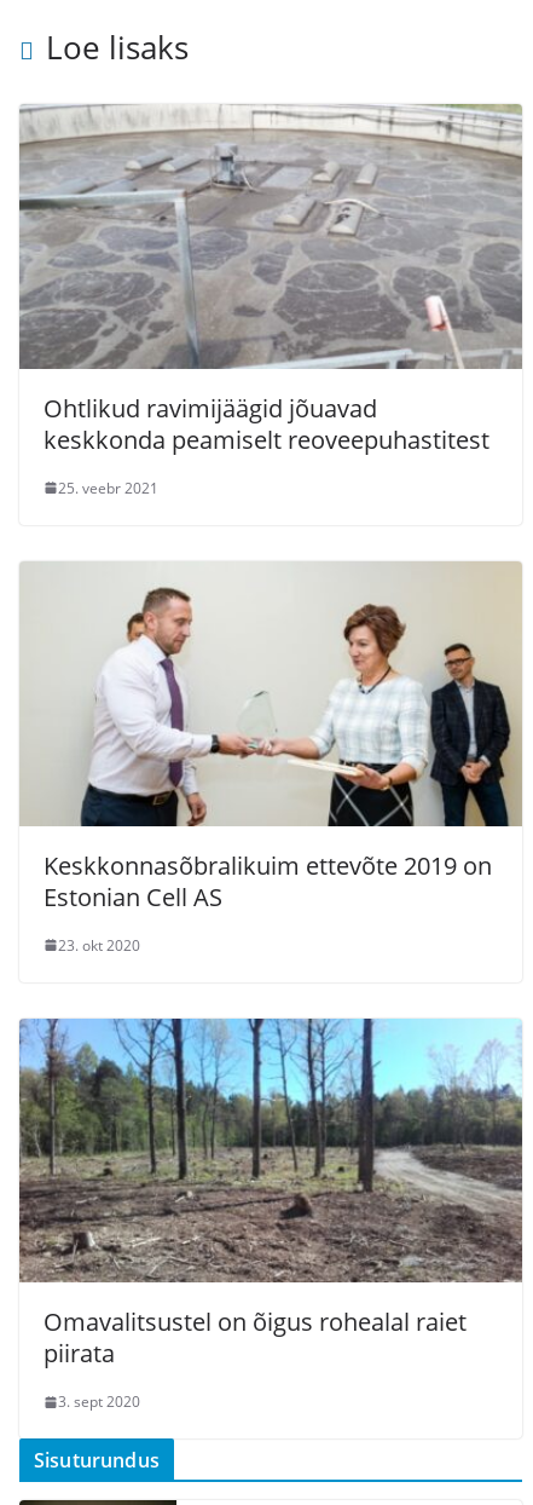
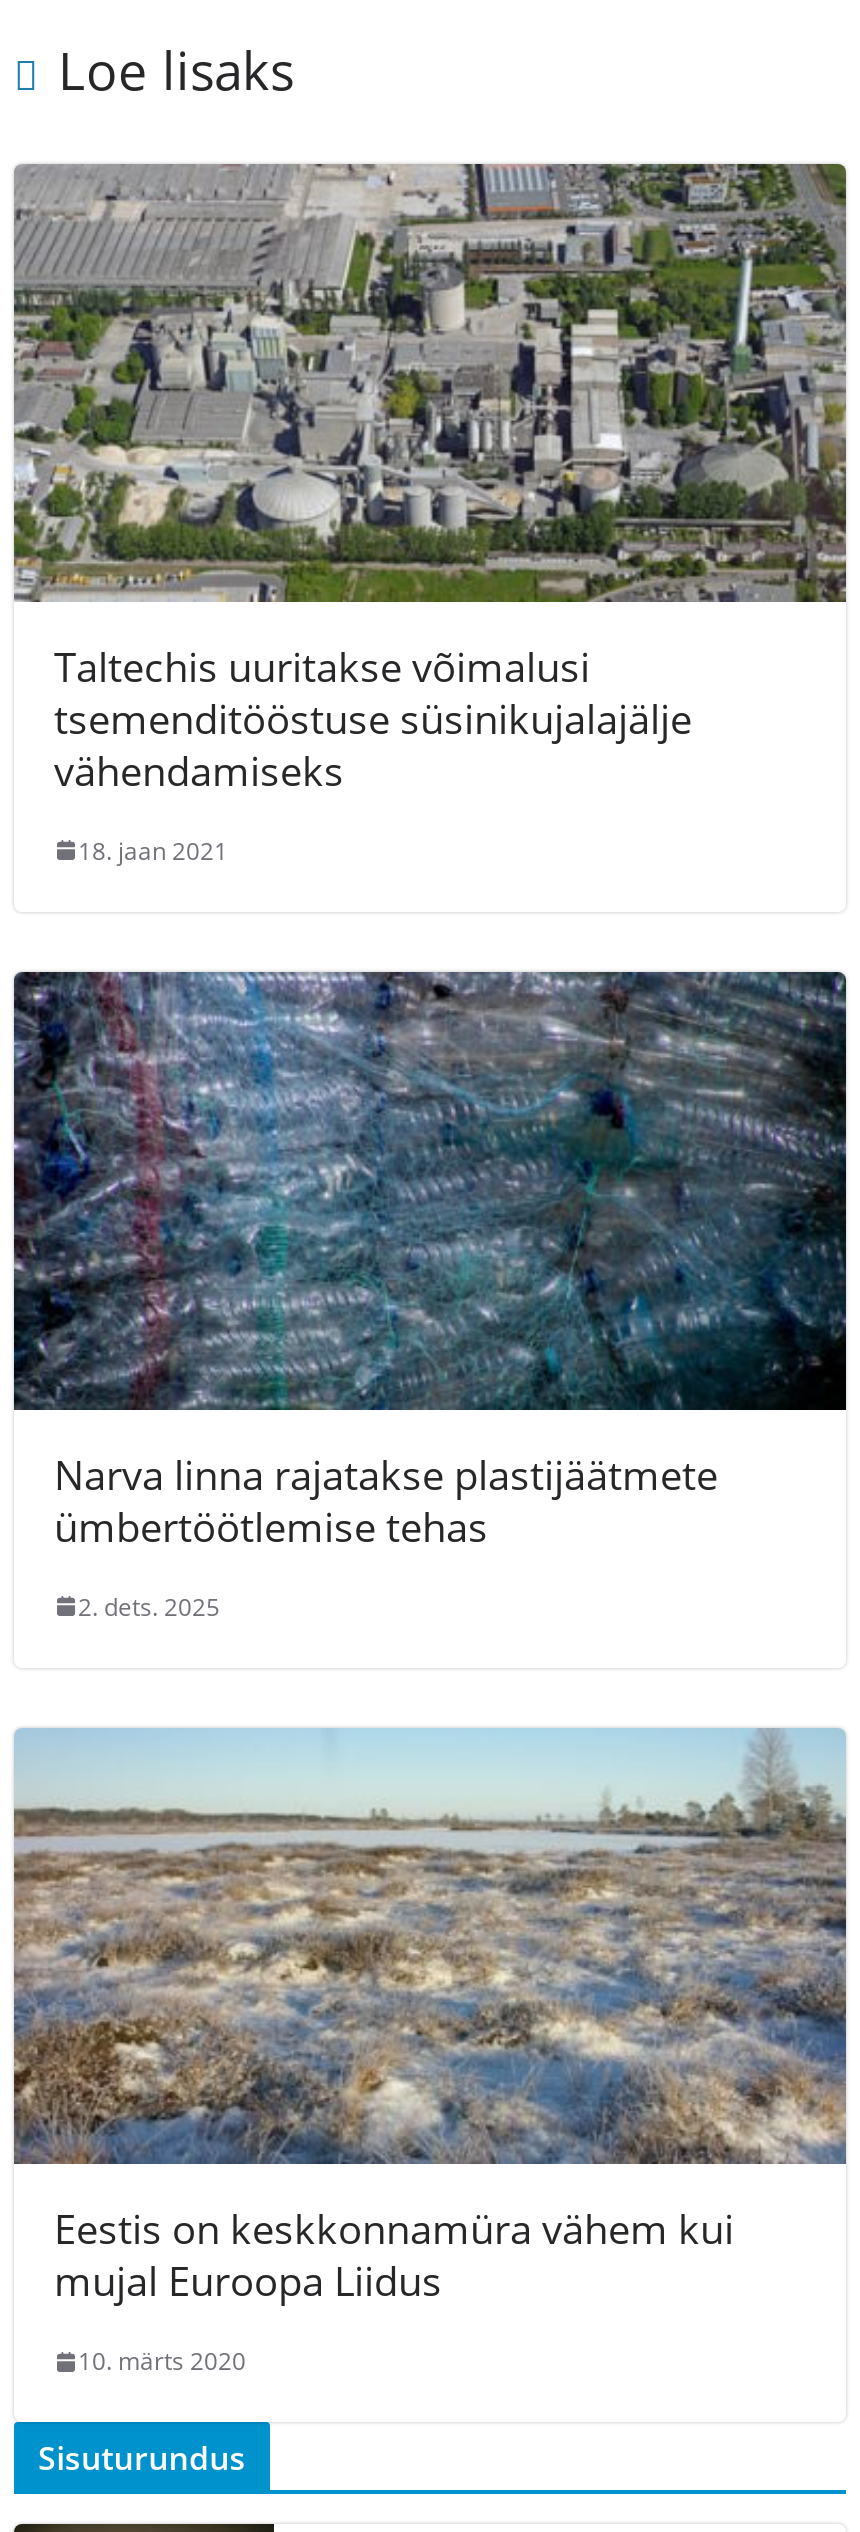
- [image]
- Ohtlikud ravimijäägid jõuavad
- keskkonda peamiselt reoveepuhastitest
+ [image]
+ Taltechis uuritakse võimalusi
+ tsemenditööstuse süsinikujalajälje
+ vähendamiseks

- 25. veebr 2021
+ 18. jaan 2021

- [image]
- Keskkonnasõbralikuim ettevõte 2019 on
- Estonian Cell AS
+ [image]
+ Narva linna rajatakse plastijäätmete
+ ümbertöötlemise tehas

- 23. okt 2020
+ 2. dets. 2025

- [image]
- Omavalitsustel on õigus rohealal raiet
- piirata
+ [image]
+ Eestis on keskkonnamüra vähem kui
+ mujal Euroopa Liidus

- 3. sept 2020
+ 10. märts 2020
